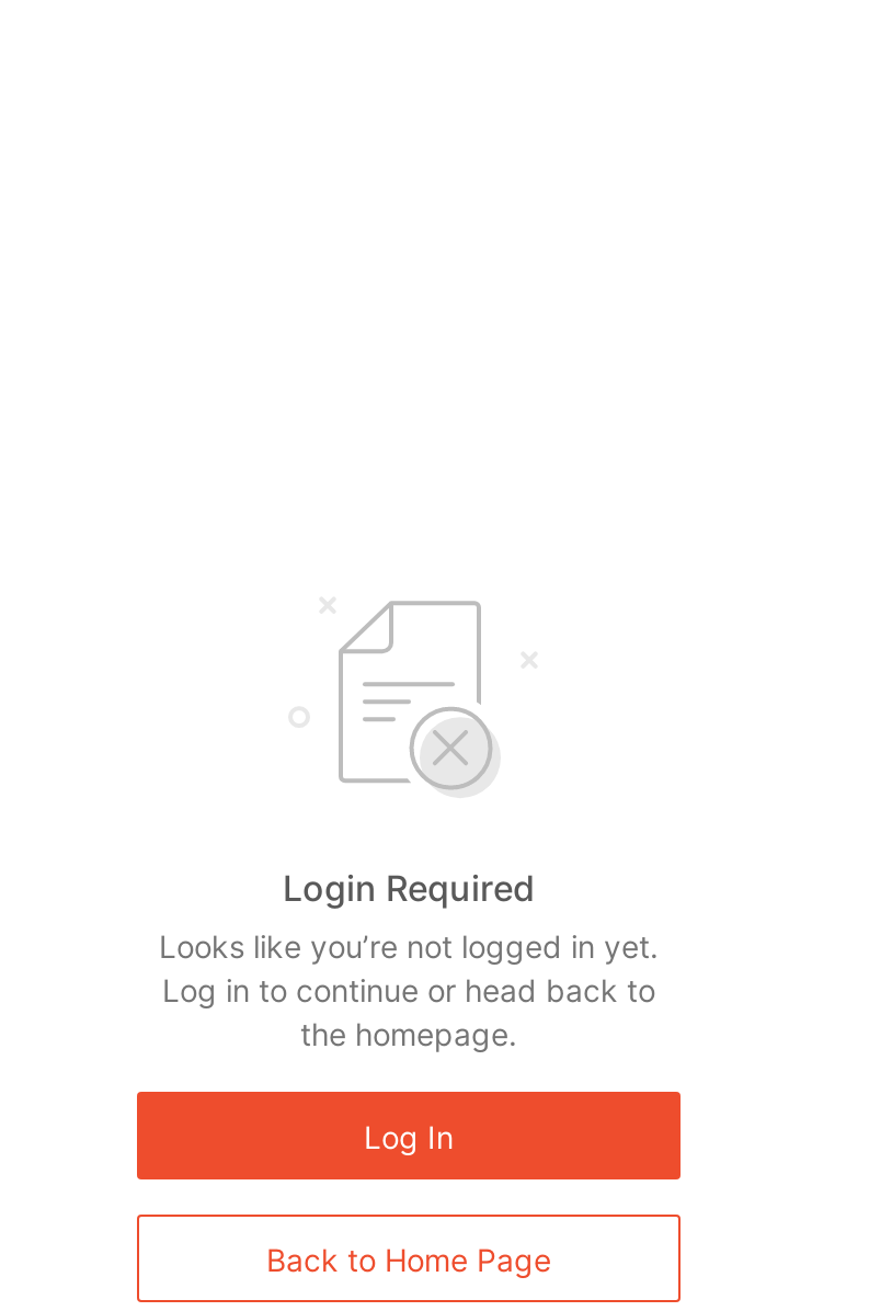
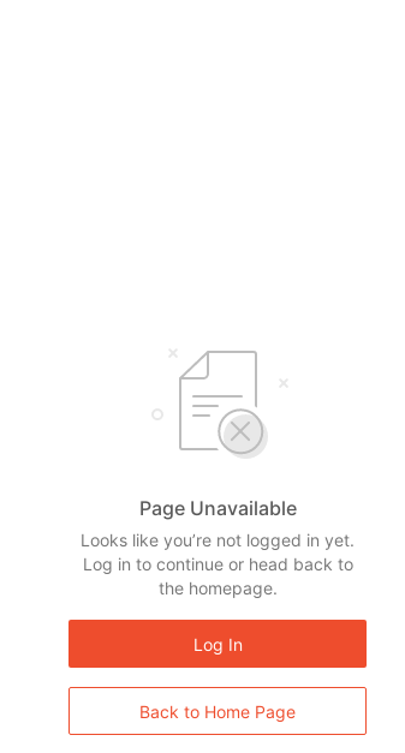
- Login Required
+ Page Unavailable
